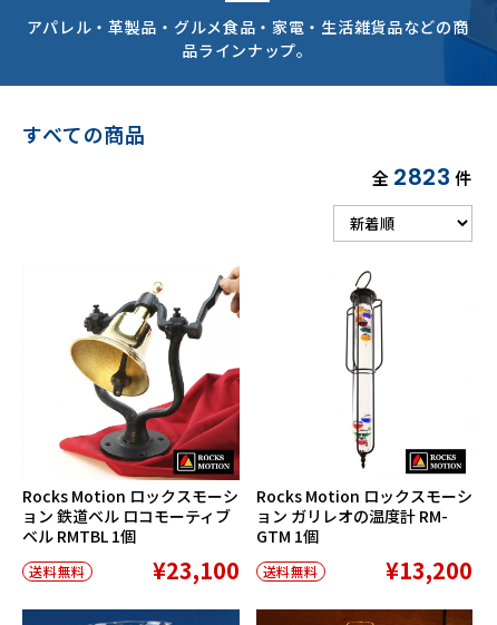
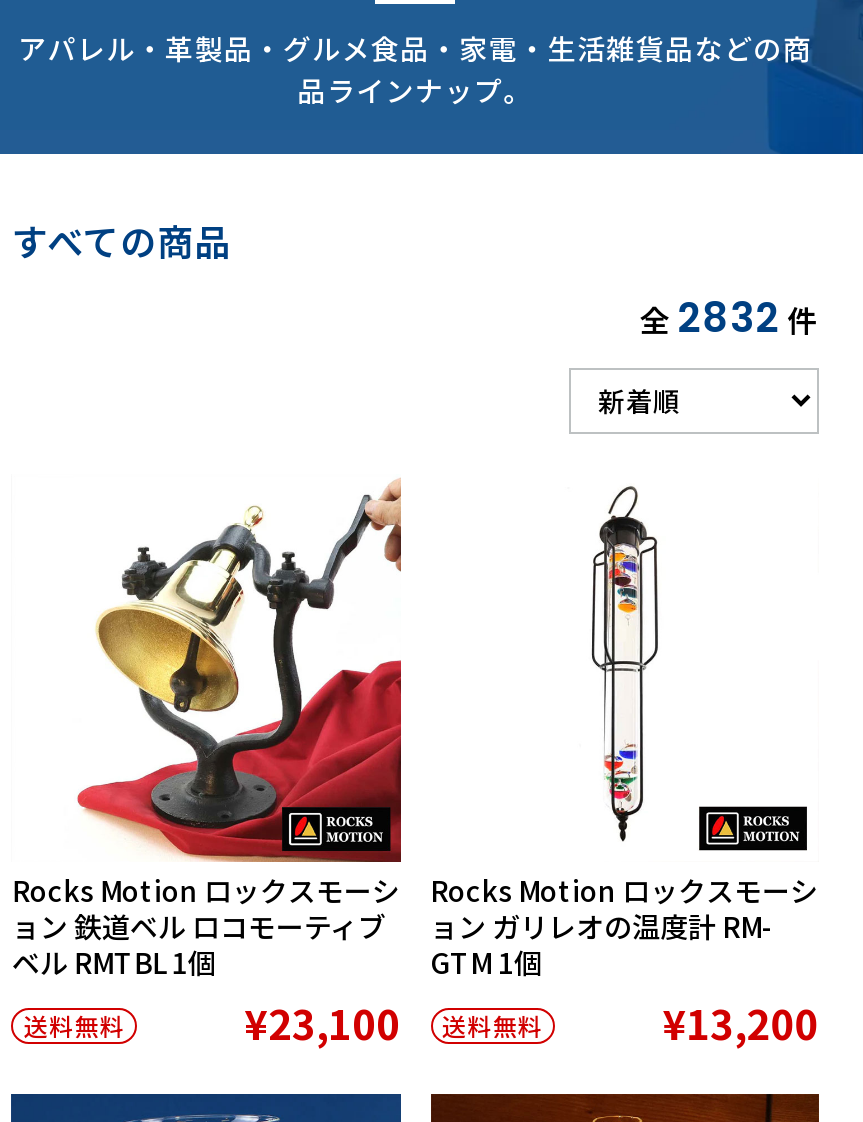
- 全 2823 件
+ 全 2832 件
